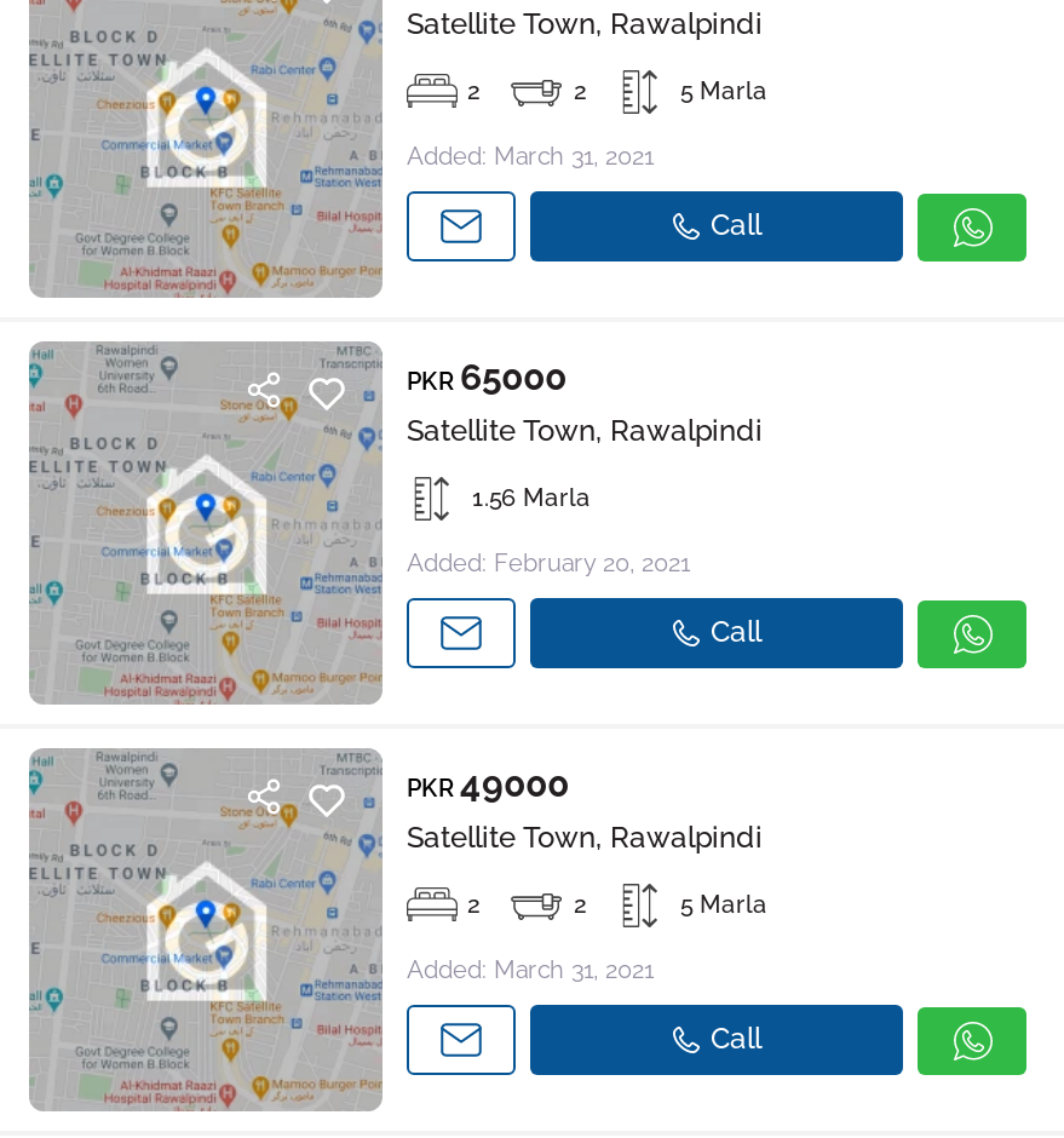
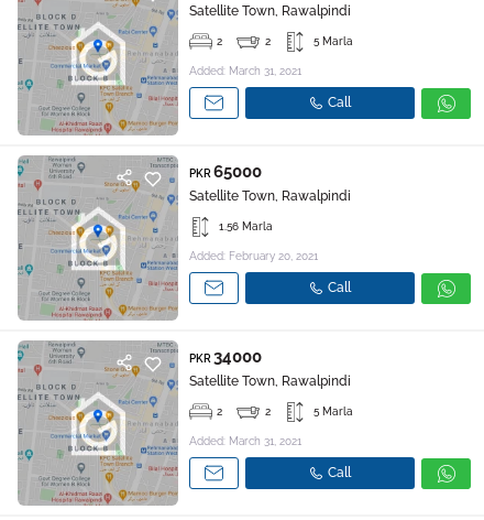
- PKR49000
+ PKR34000
